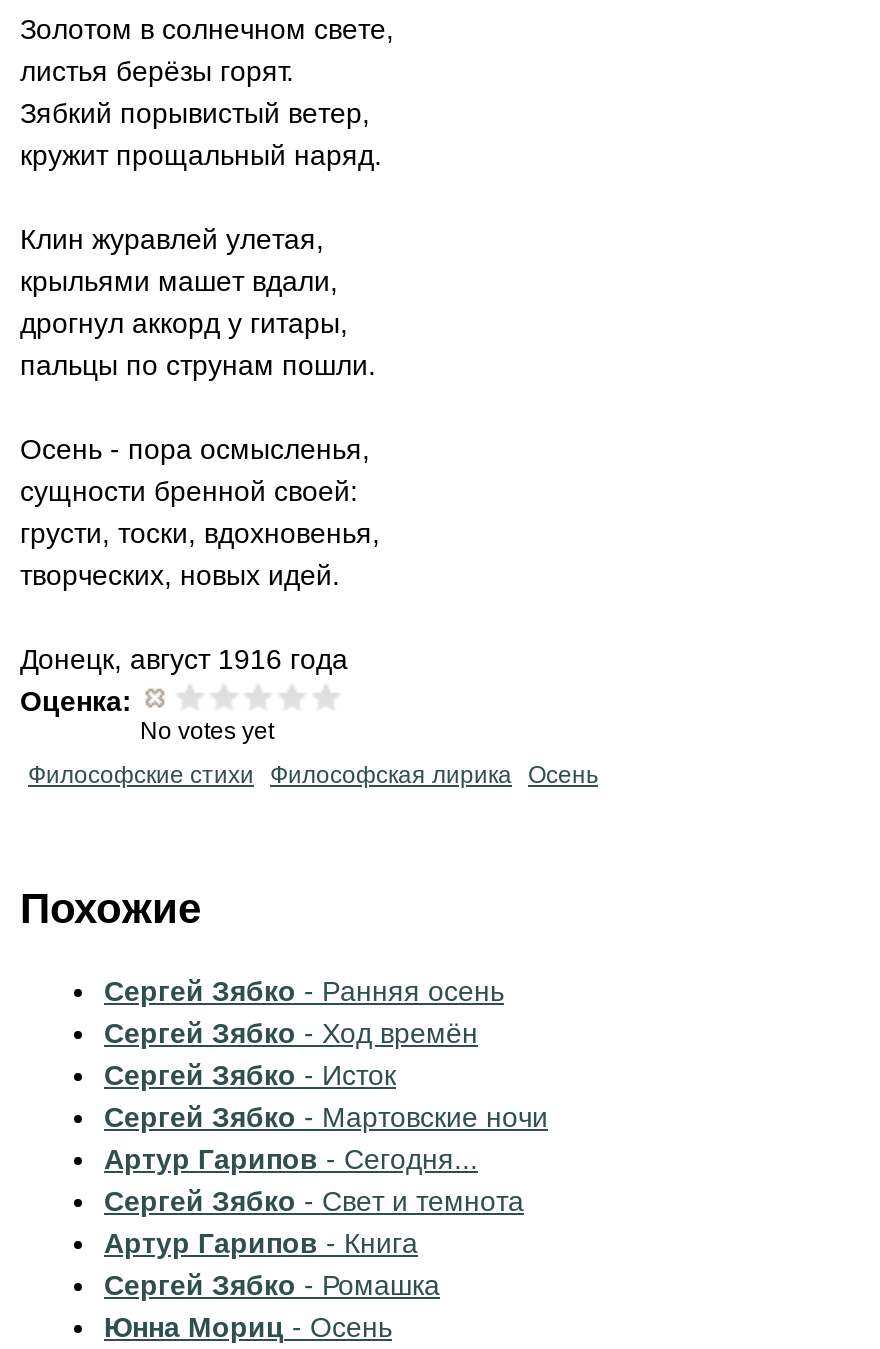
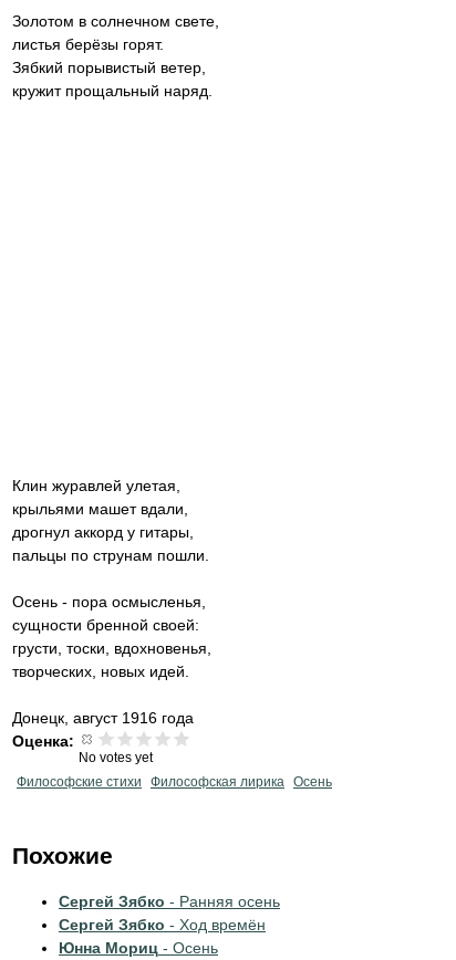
moved down: Клин журавлей улетая, | крыльями машет вдали, | дрогнул аккорд у гитары, | ... | Сергей Зябко - Ранняя осень | Сергей Зябко - Ход времён

- Сергей Зябко - Исток
- Сергей Зябко - Мартовские ночи
- Артур Гарипов - Сегодня...
- Сергей Зябко - Свет и темнота
- Артур Гарипов - Книга
- Сергей Зябко - Ромашка
